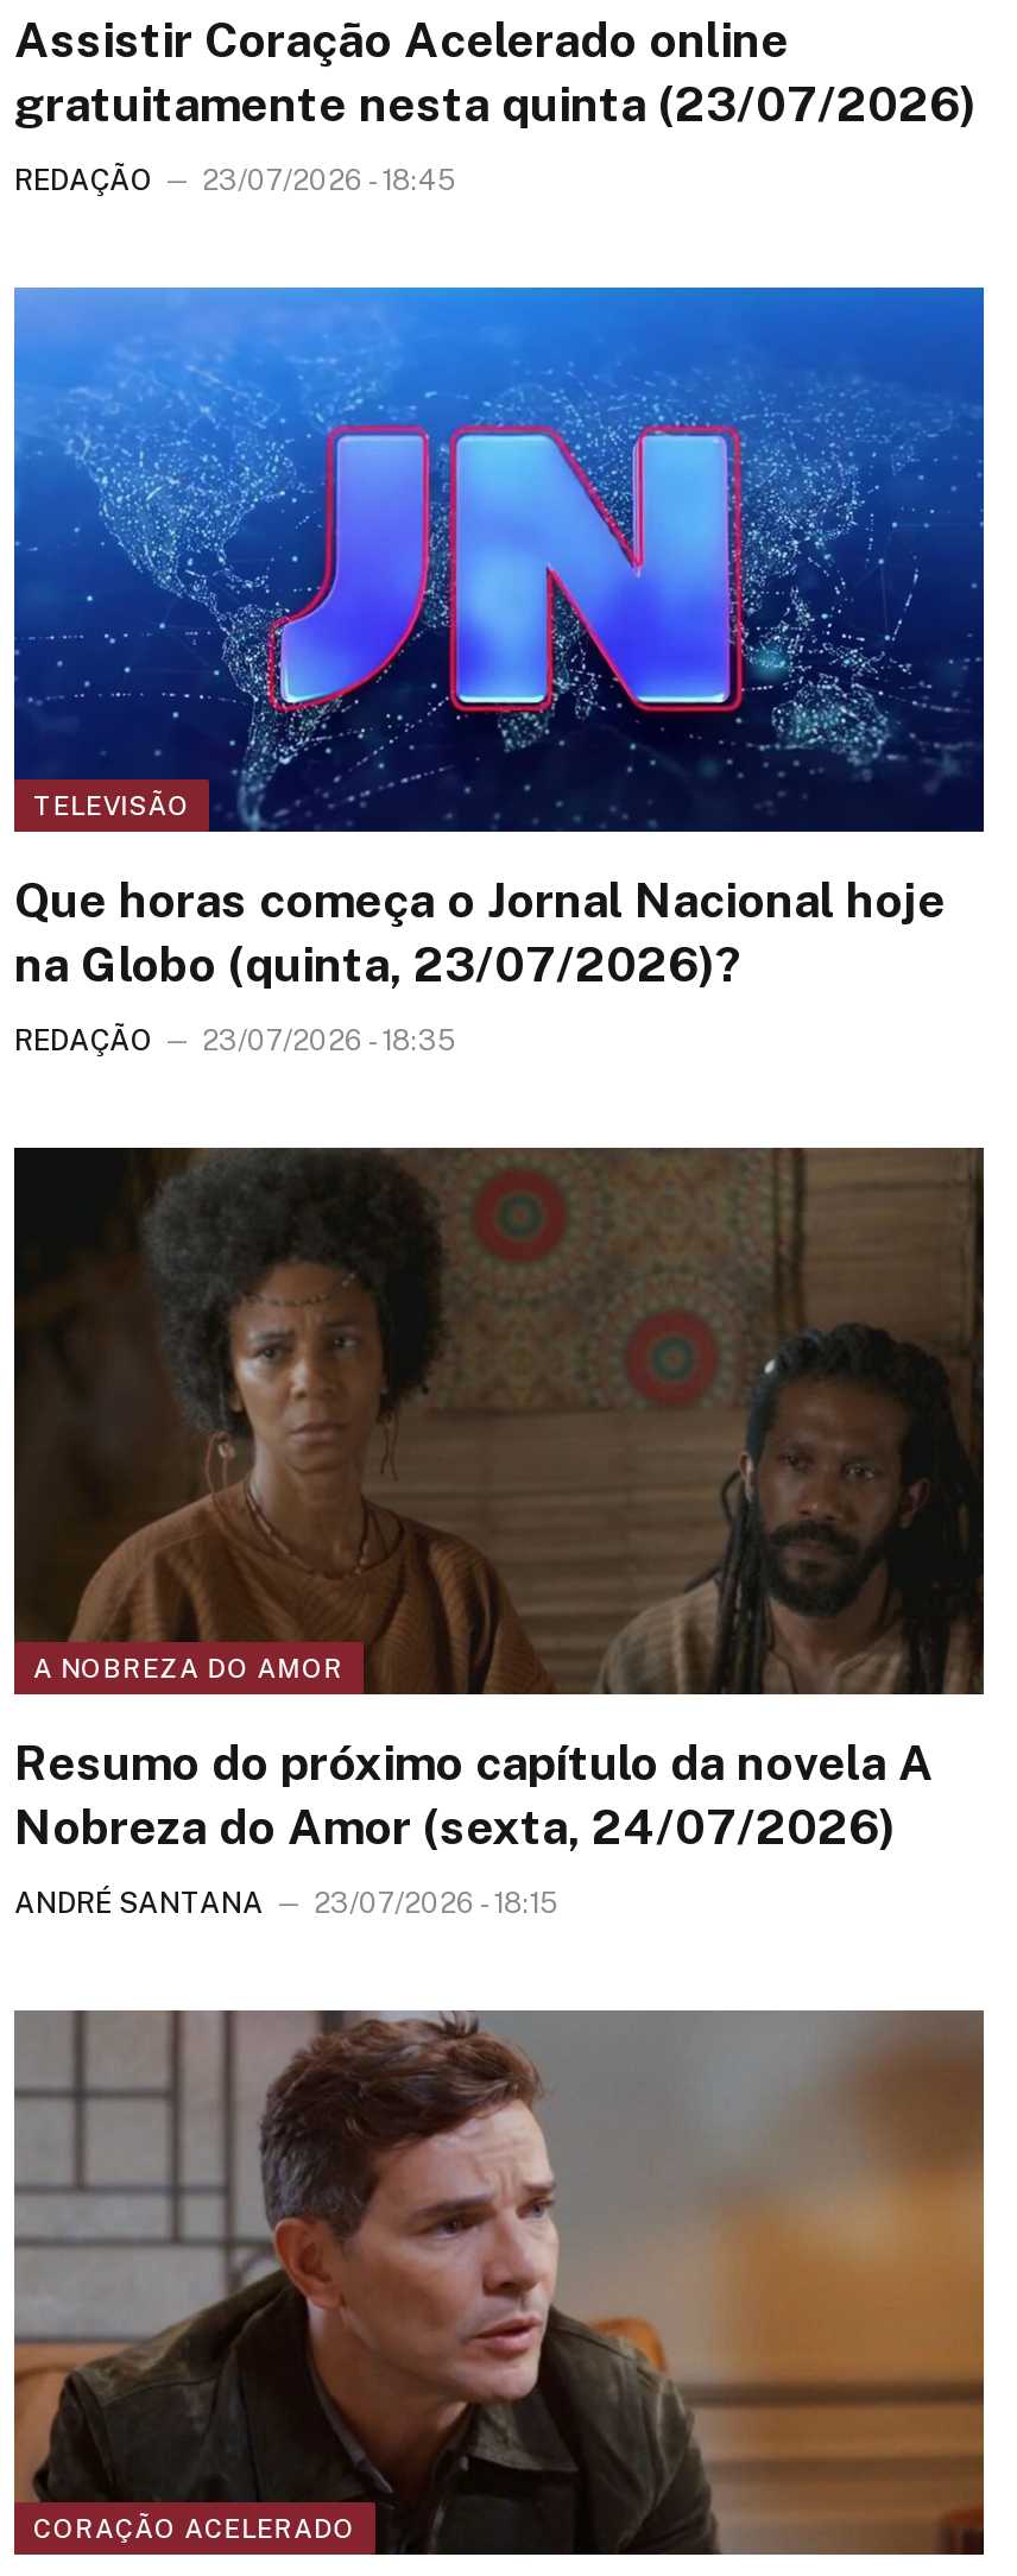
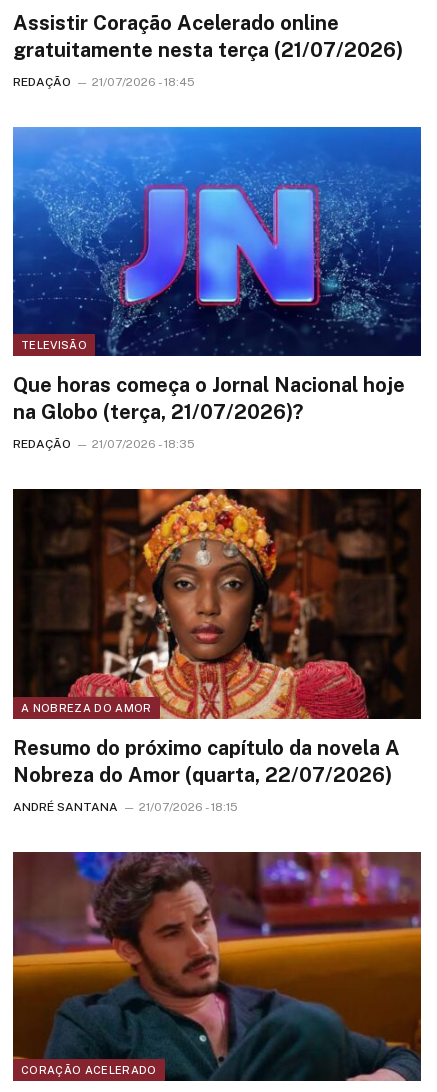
- gratuitamente nesta quinta (23/07/2026)
+ gratuitamente nesta terça (21/07/2026)

- REDAÇÃO 23/07/2026 - 18:45
+ REDAÇÃO 21/07/2026 - 18:45

- na Globo (quinta, 23/07/2026)?
+ na Globo (terça, 21/07/2026)?

- REDAÇÃO 23/07/2026 - 18:35
+ REDAÇÃO 21/07/2026 - 18:35

- [image]
+ [image]

- Nobreza do Amor (sexta, 24/07/2026)
+ Nobreza do Amor (quarta, 22/07/2026)

- ANDRÉ SANTANA 23/07/2026 - 18:15
+ ANDRÉ SANTANA 21/07/2026 - 18:15

- [image]
+ [image]
